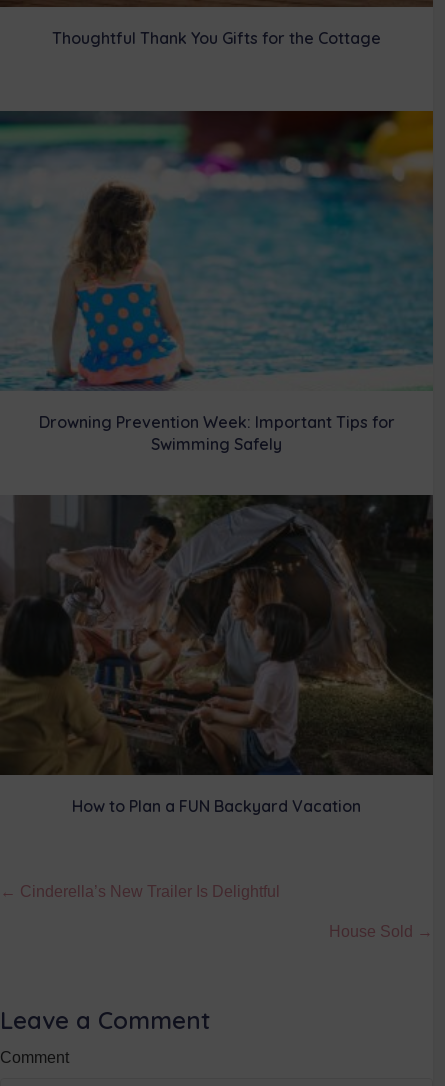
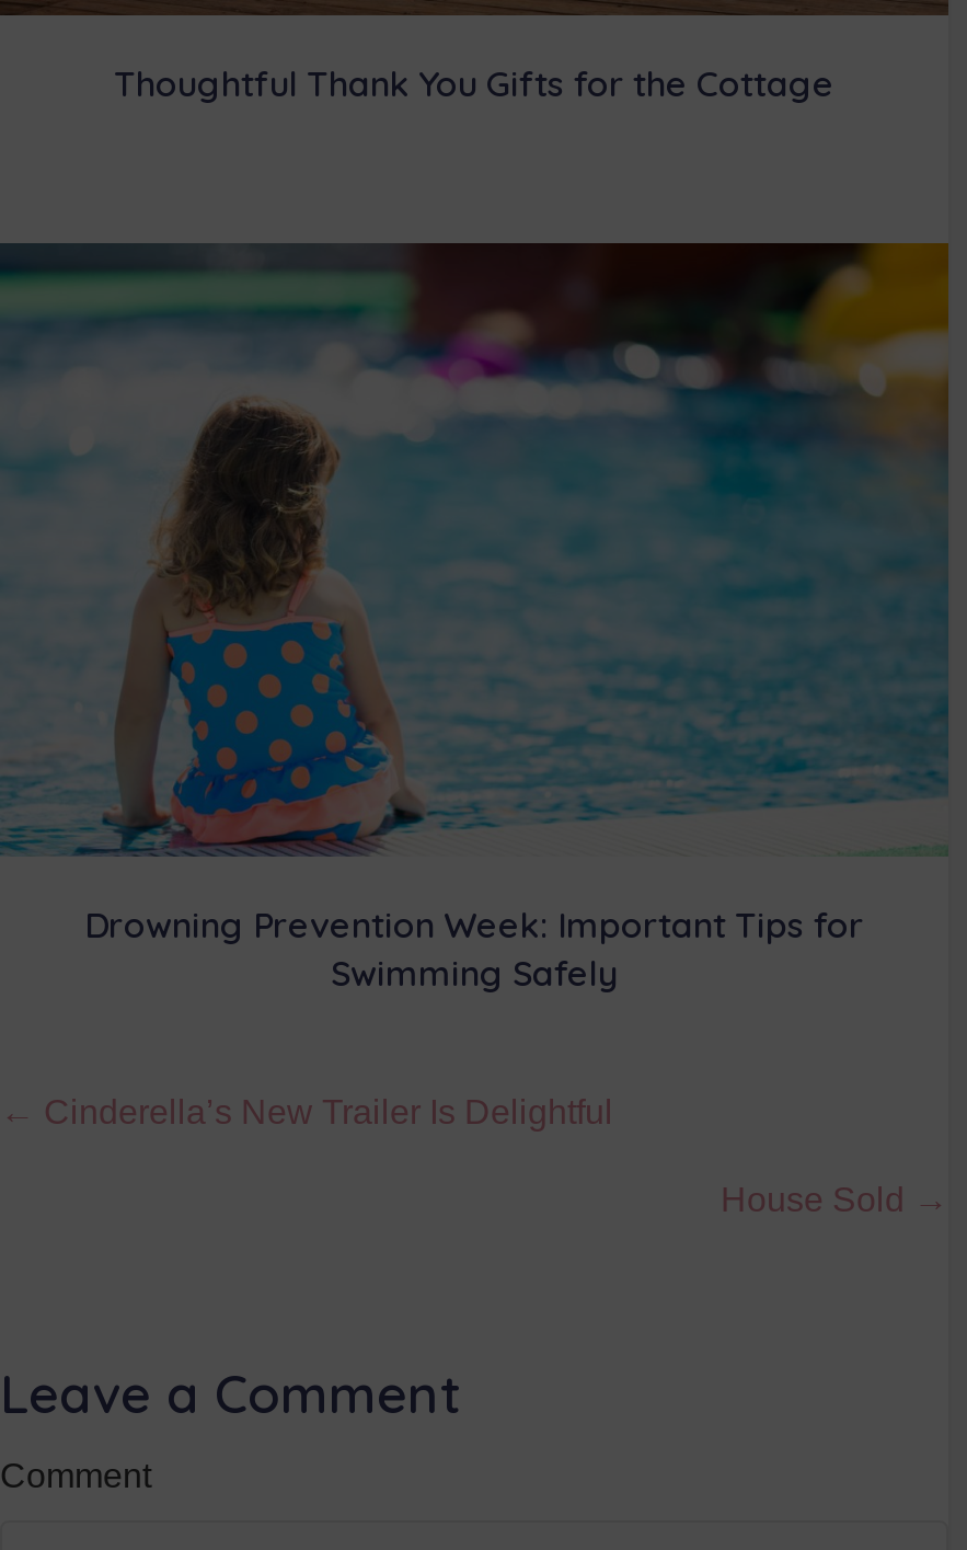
- [image]
- How to Plan a FUN Backyard Vacation
